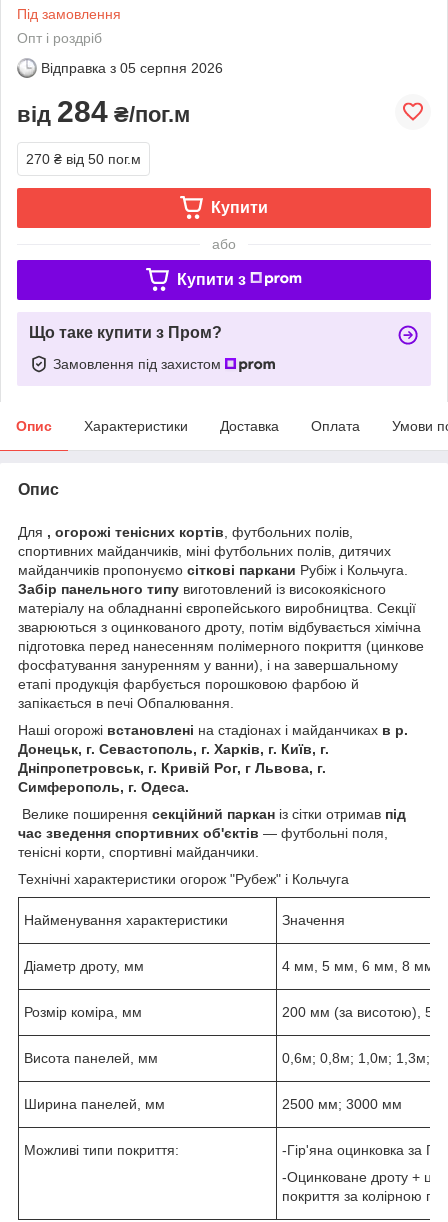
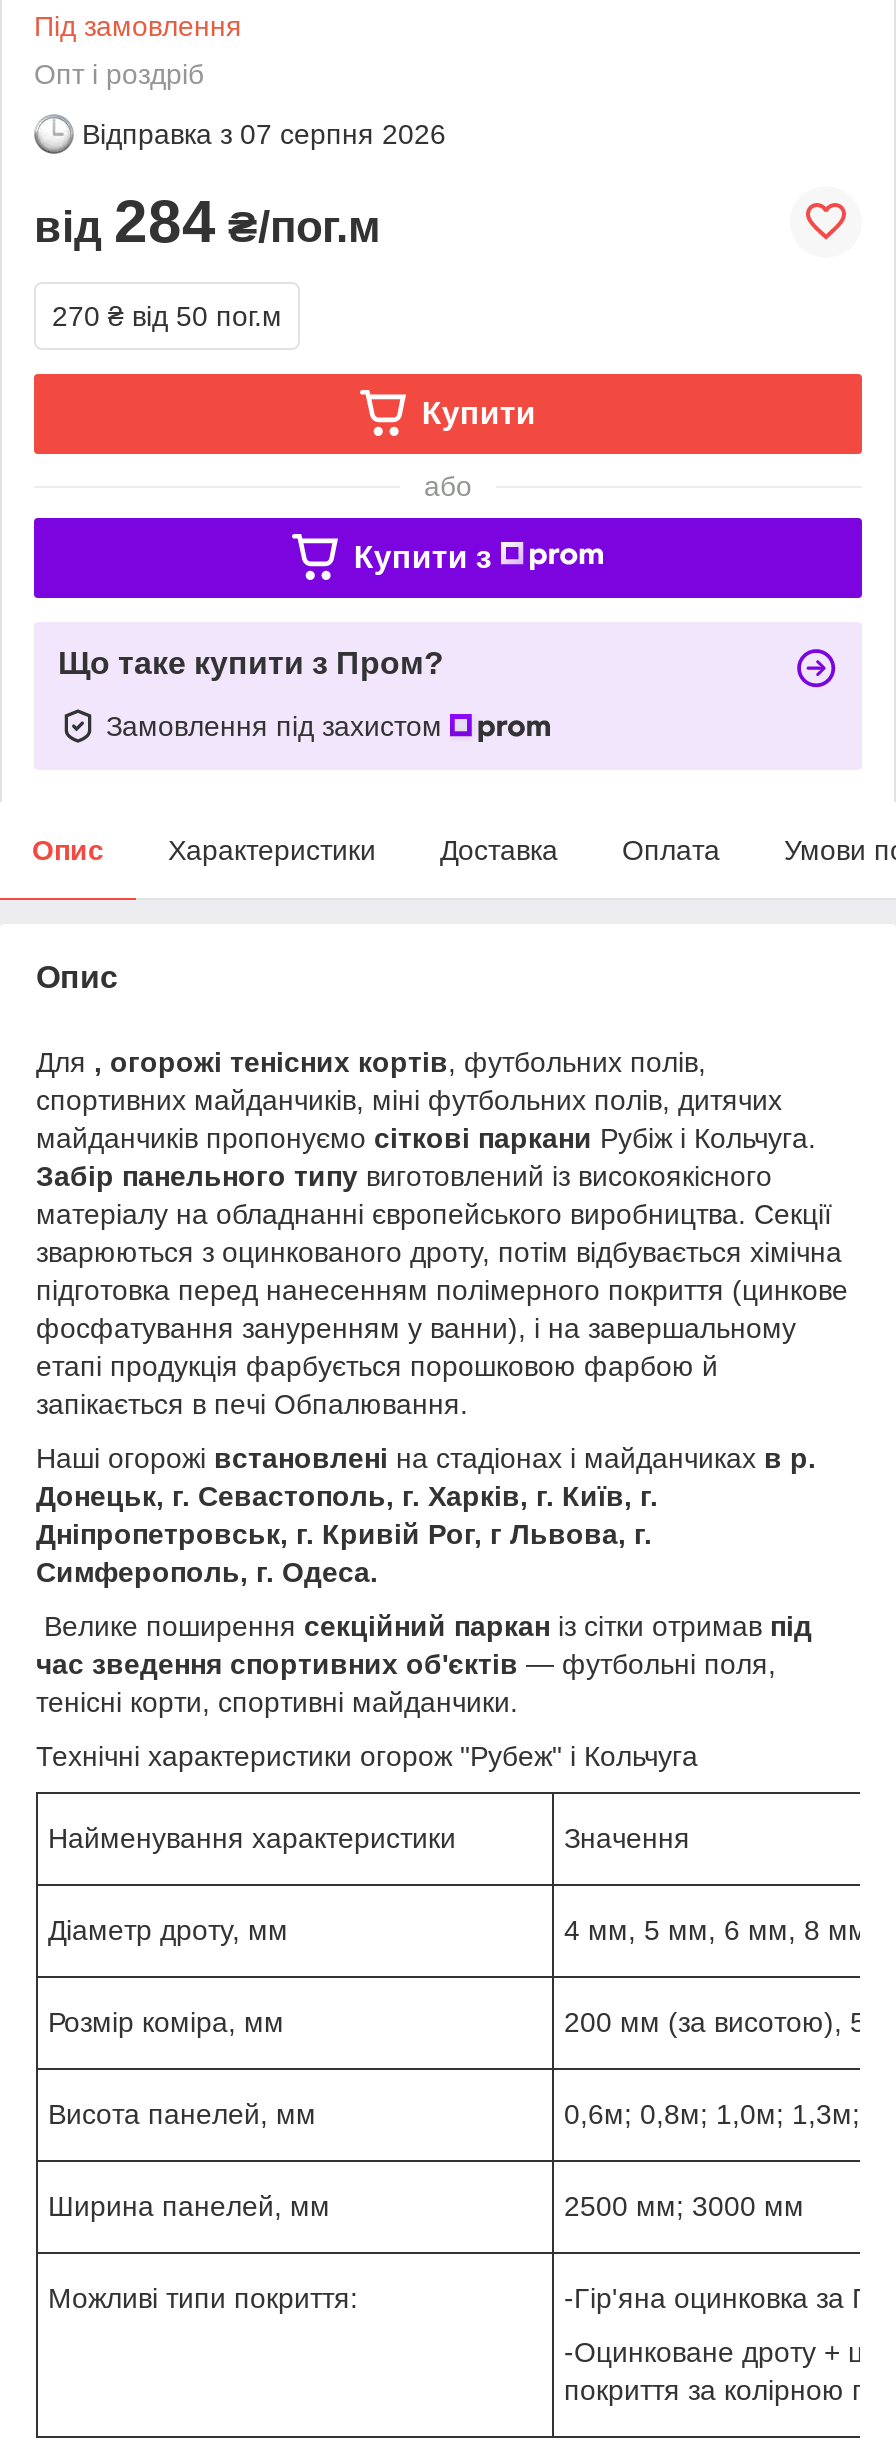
- Відправка з 05 серпня 2026
+ Відправка з 07 серпня 2026
